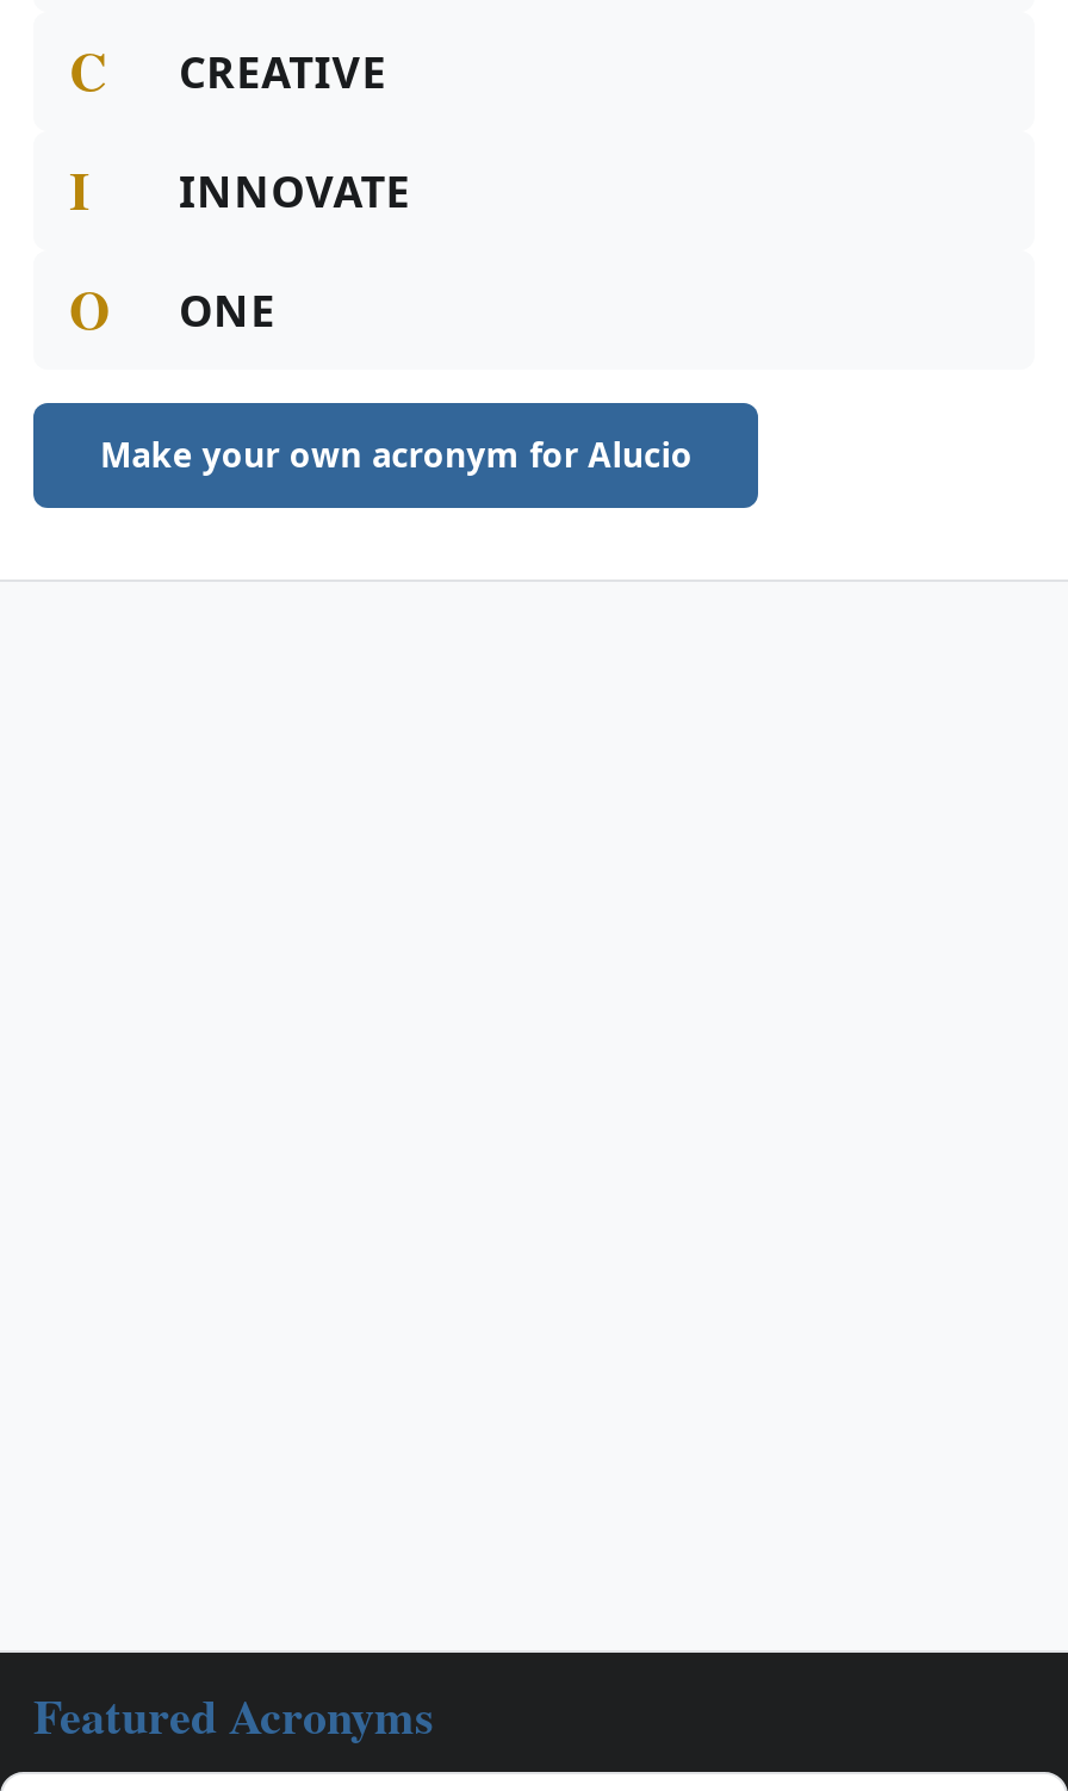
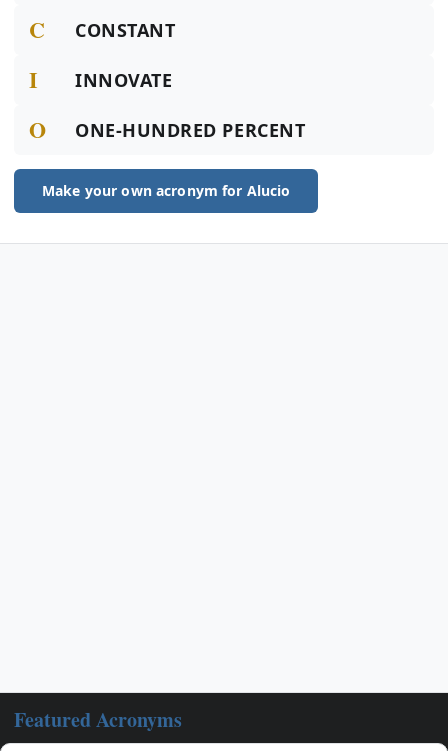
- CREATIVE
+ CONSTANT

- ONE
+ ONE-HUNDRED PERCENT
